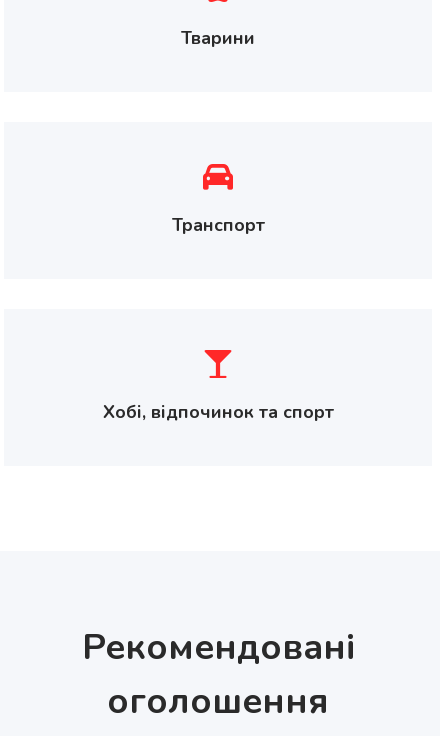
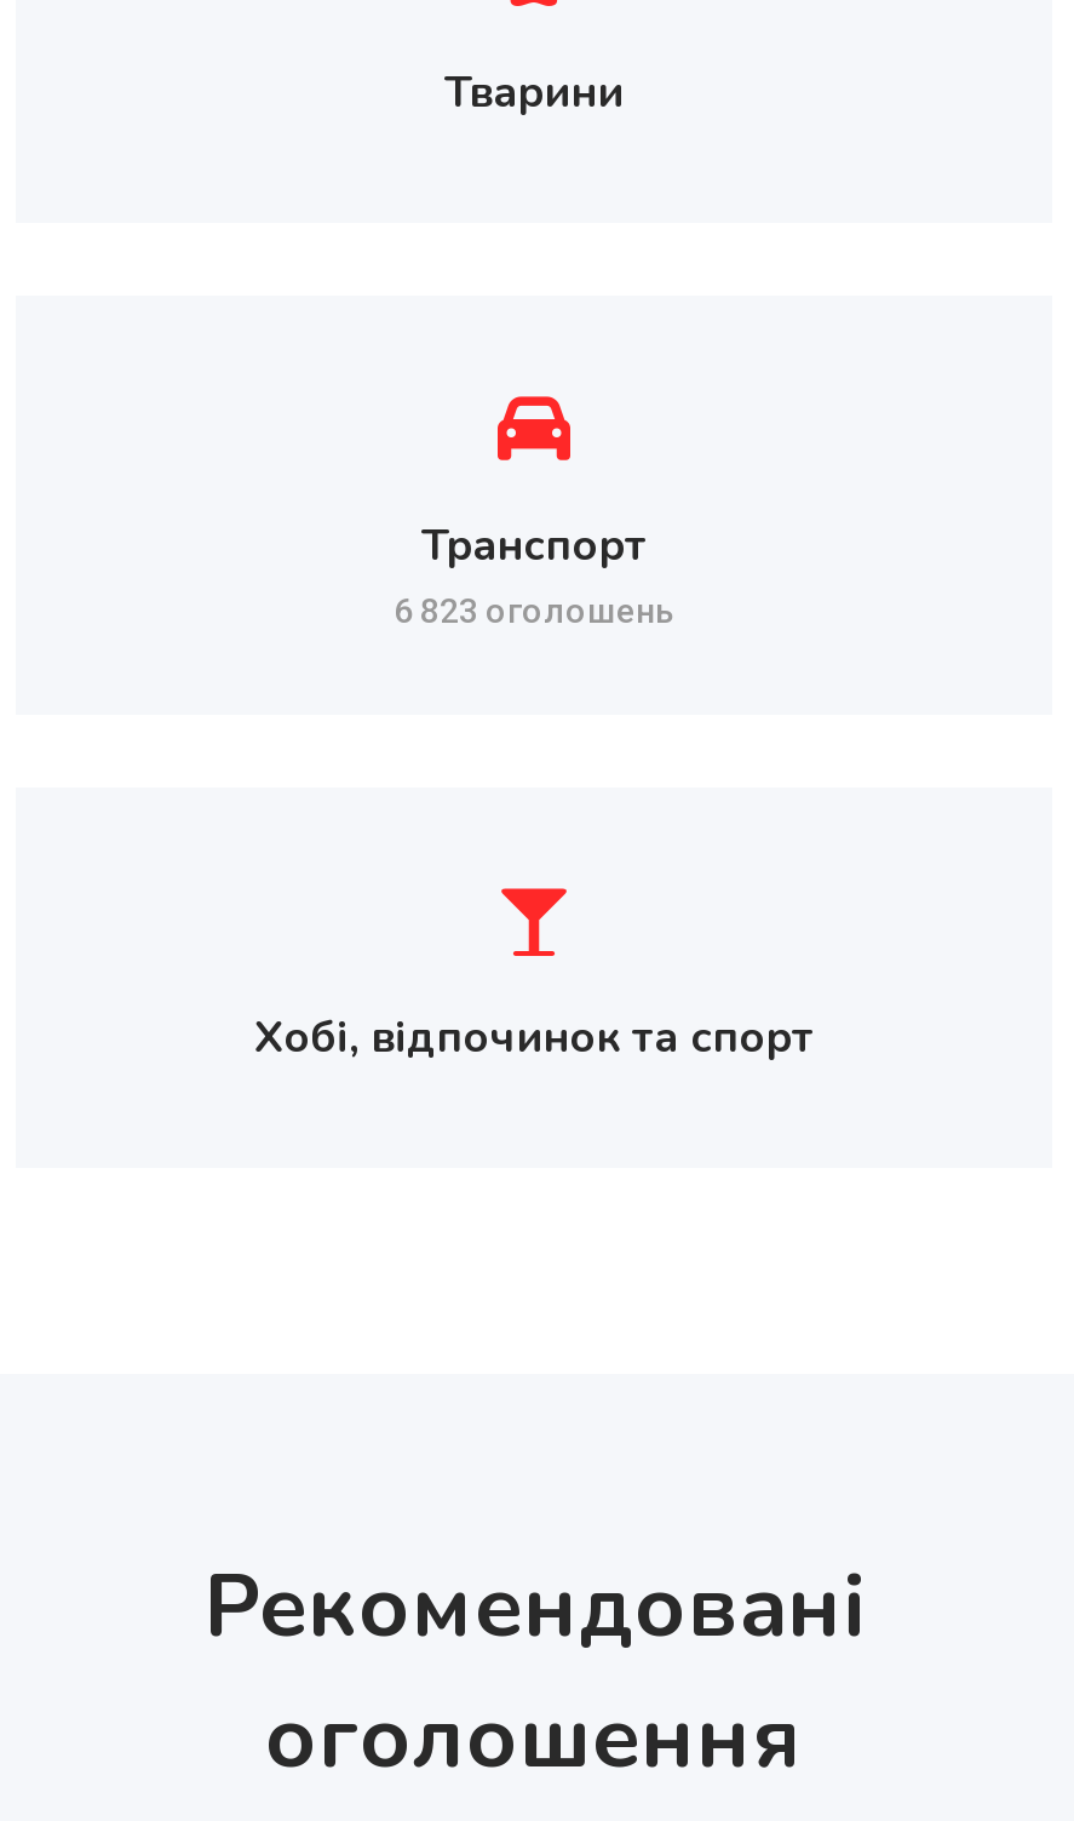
+ 6 823 оголошень
